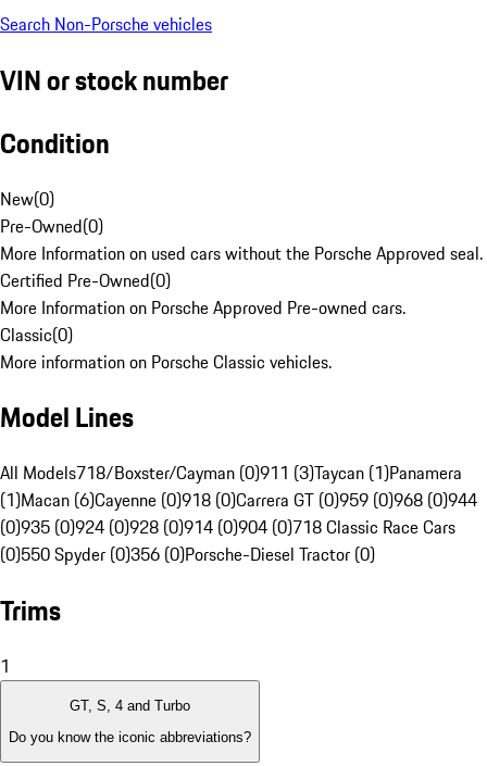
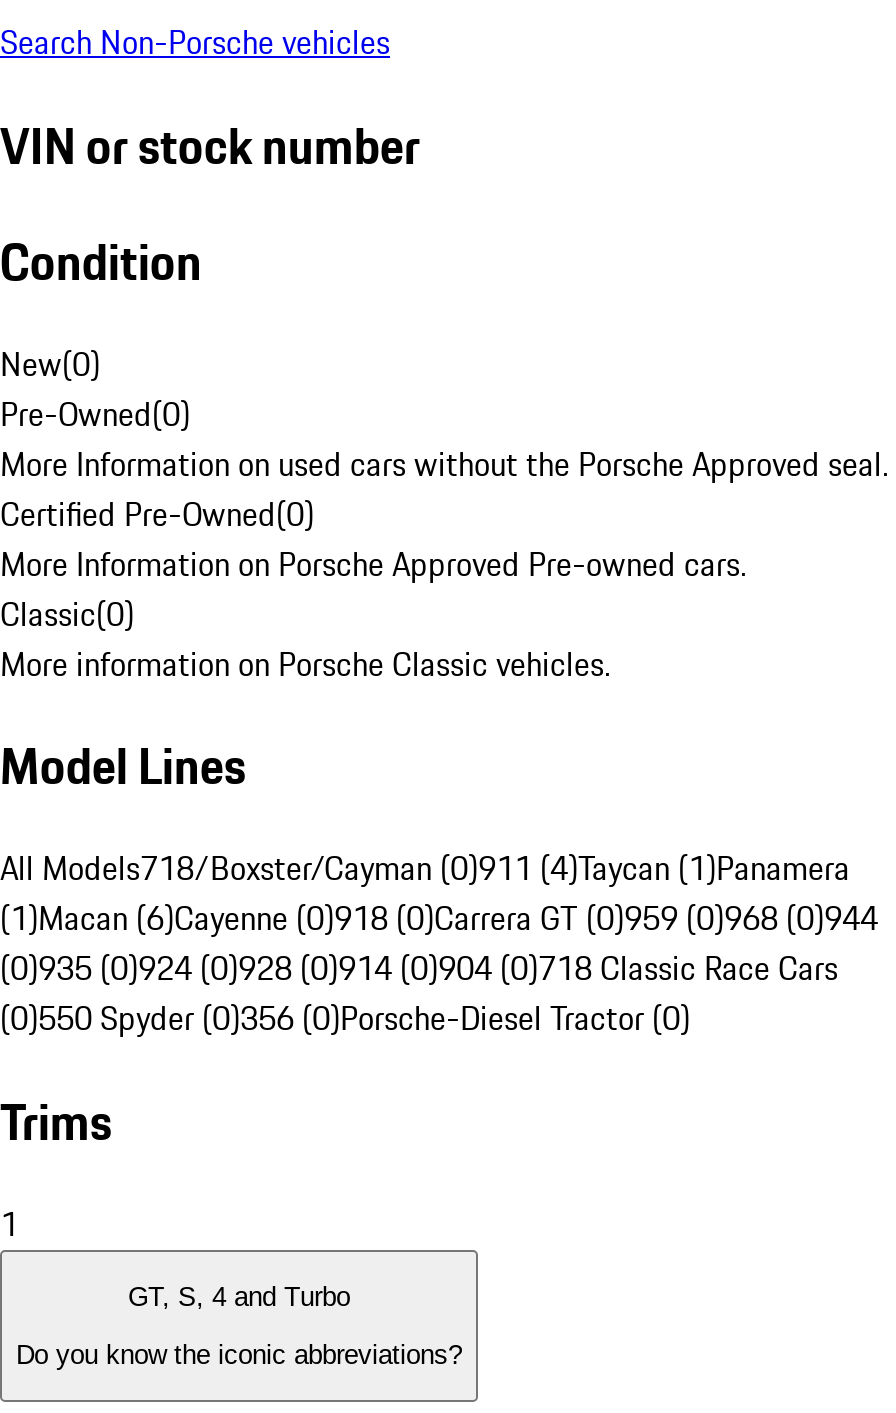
- All Models718/Boxster/Cayman (0)911 (3)Taycan (1)Panamera
+ All Models718/Boxster/Cayman (0)911 (4)Taycan (1)Panamera
